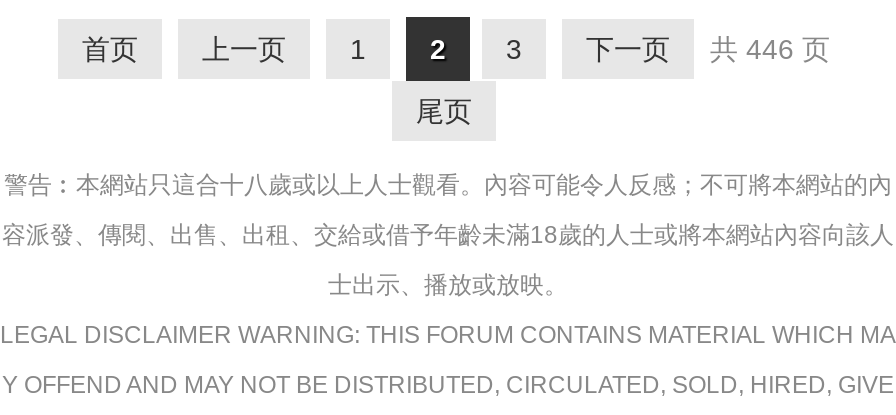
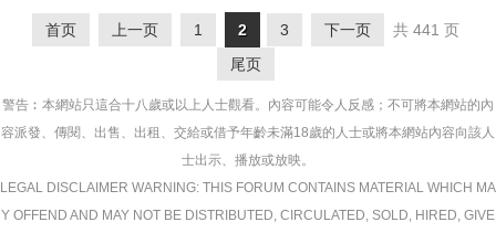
- 首页 上一页 1 2 3 下一页 共 446 页
+ 首页 上一页 1 2 3 下一页 共 441 页
